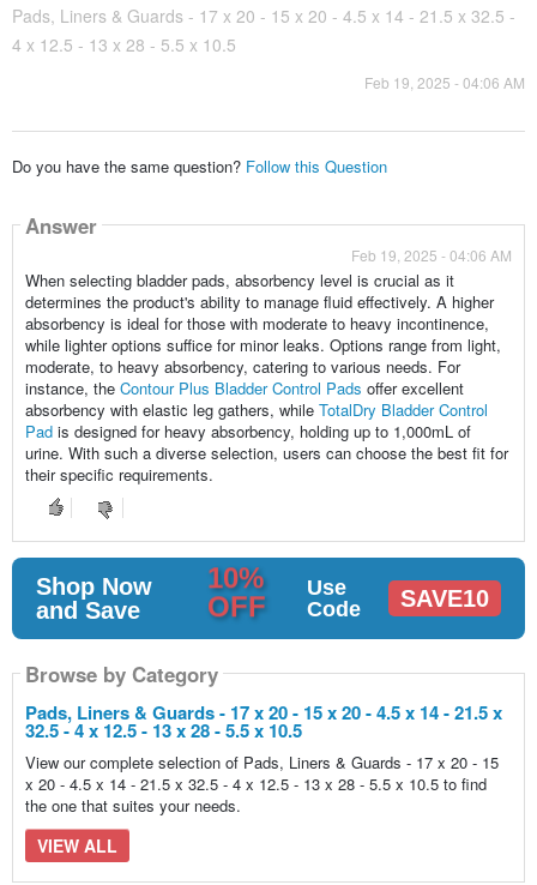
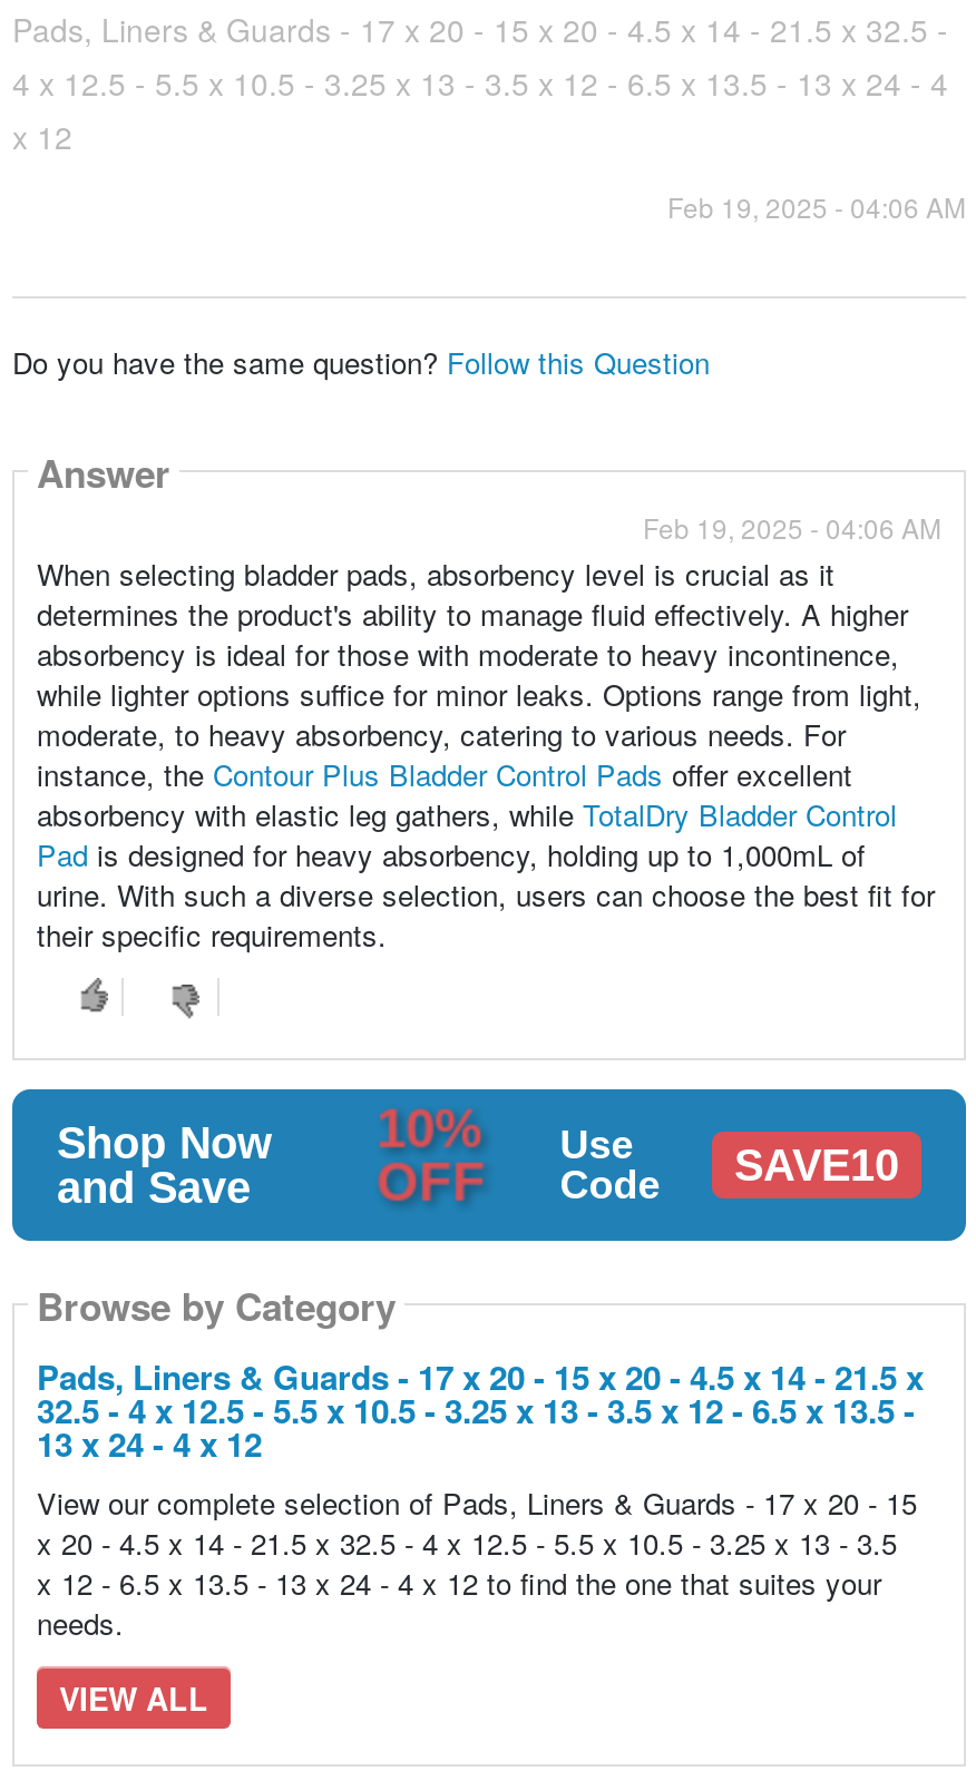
- 4 x 12.5 - 13 x 28 - 5.5 x 10.5
+ 4 x 12.5 - 5.5 x 10.5 - 3.25 x 13 - 3.5 x 12 - 6.5 x 13.5 - 13 x 24 - 4
+ x 12

- 32.5 - 4 x 12.5 - 13 x 28 - 5.5 x 10.5
+ 32.5 - 4 x 12.5 - 5.5 x 10.5 - 3.25 x 13 - 3.5 x 12 - 6.5 x 13.5 -
+ 13 x 24 - 4 x 12

- x 20 - 4.5 x 14 - 21.5 x 32.5 - 4 x 12.5 - 13 x 28 - 5.5 x 10.5 to find
- the one that suites your needs.
+ x 20 - 4.5 x 14 - 21.5 x 32.5 - 4 x 12.5 - 5.5 x 10.5 - 3.25 x 13 - 3.5
+ x 12 - 6.5 x 13.5 - 13 x 24 - 4 x 12 to find the one that suites your
+ needs.
